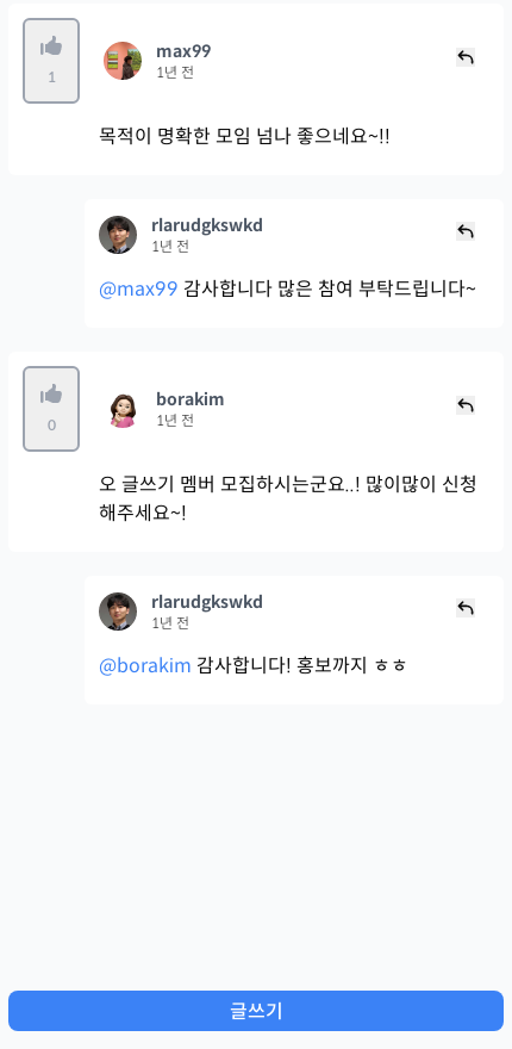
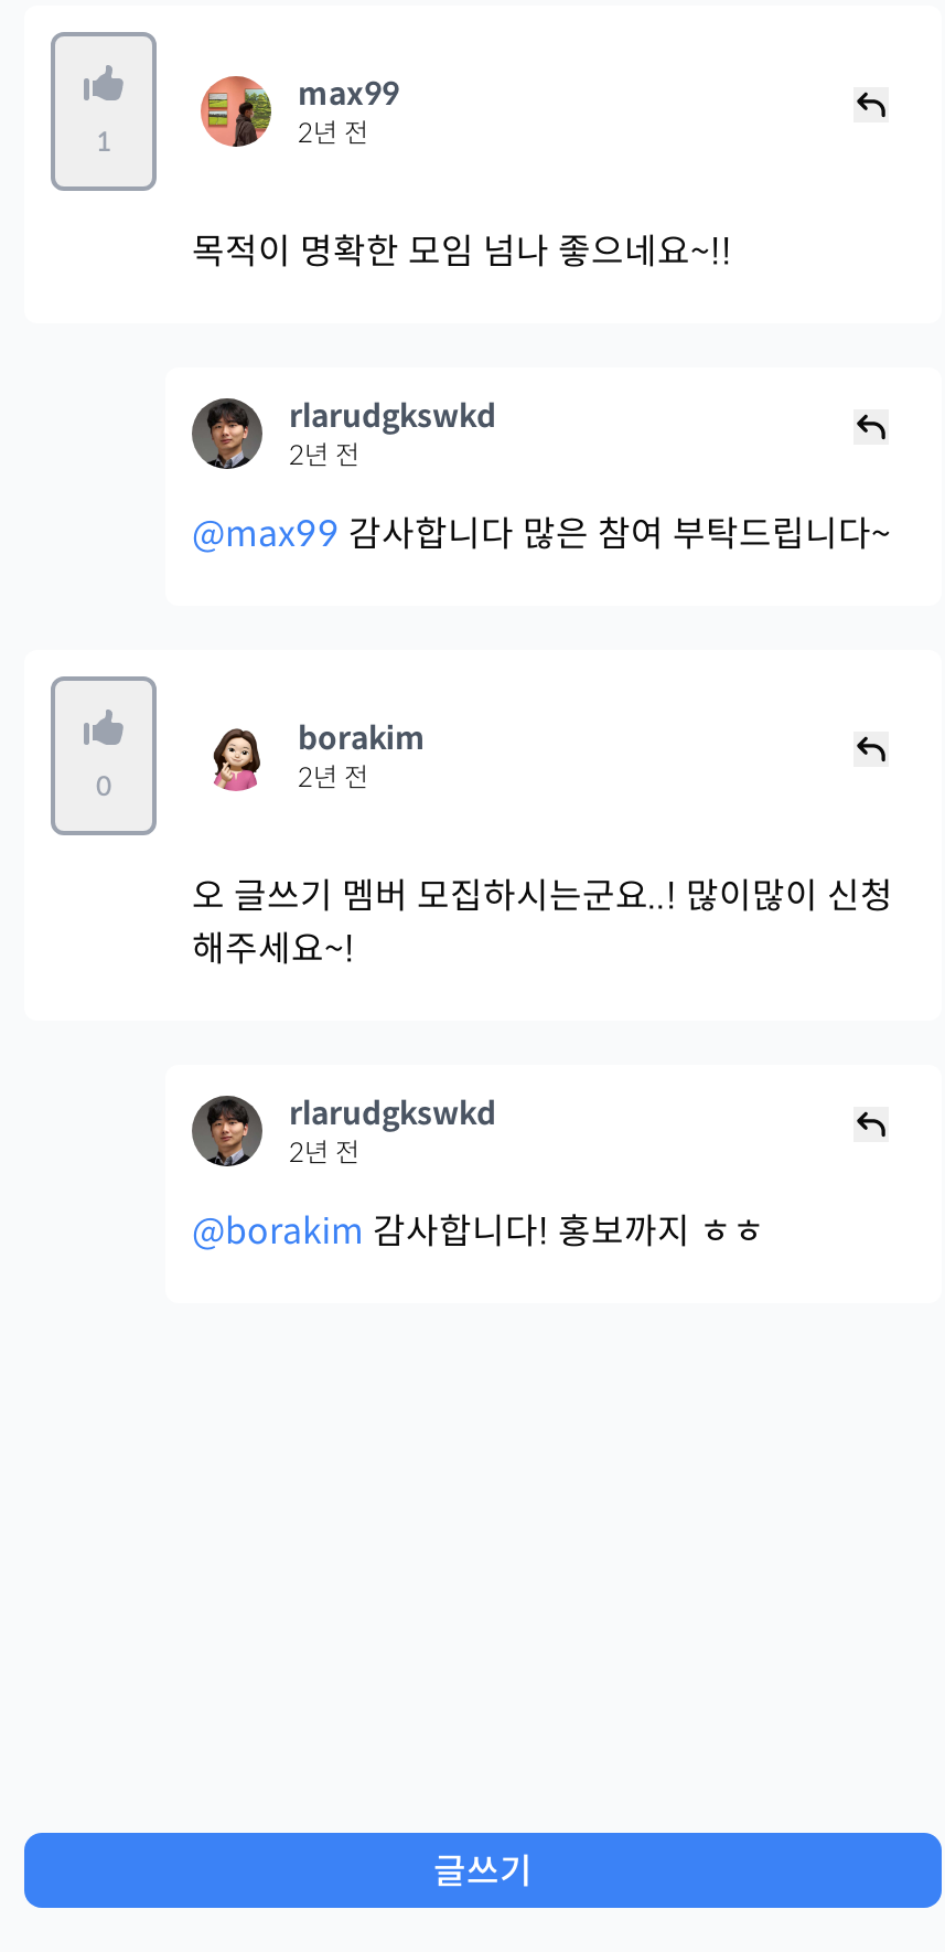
- 1년 전
+ 2년 전

- 1년 전
+ 2년 전

- 1년 전
+ 2년 전

- 1년 전
+ 2년 전
